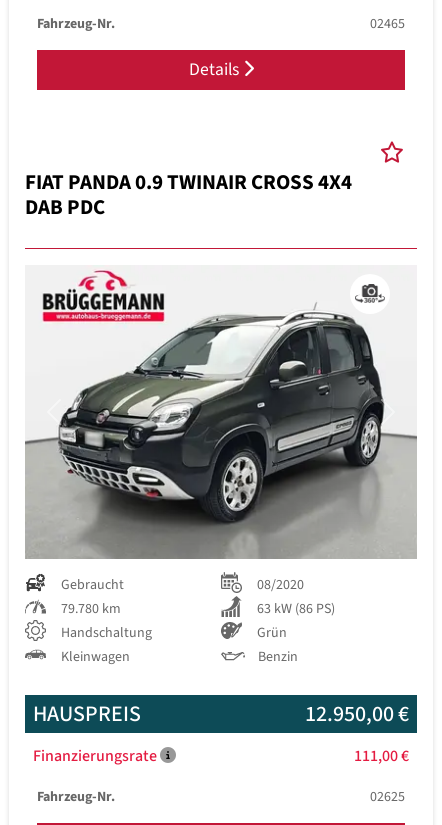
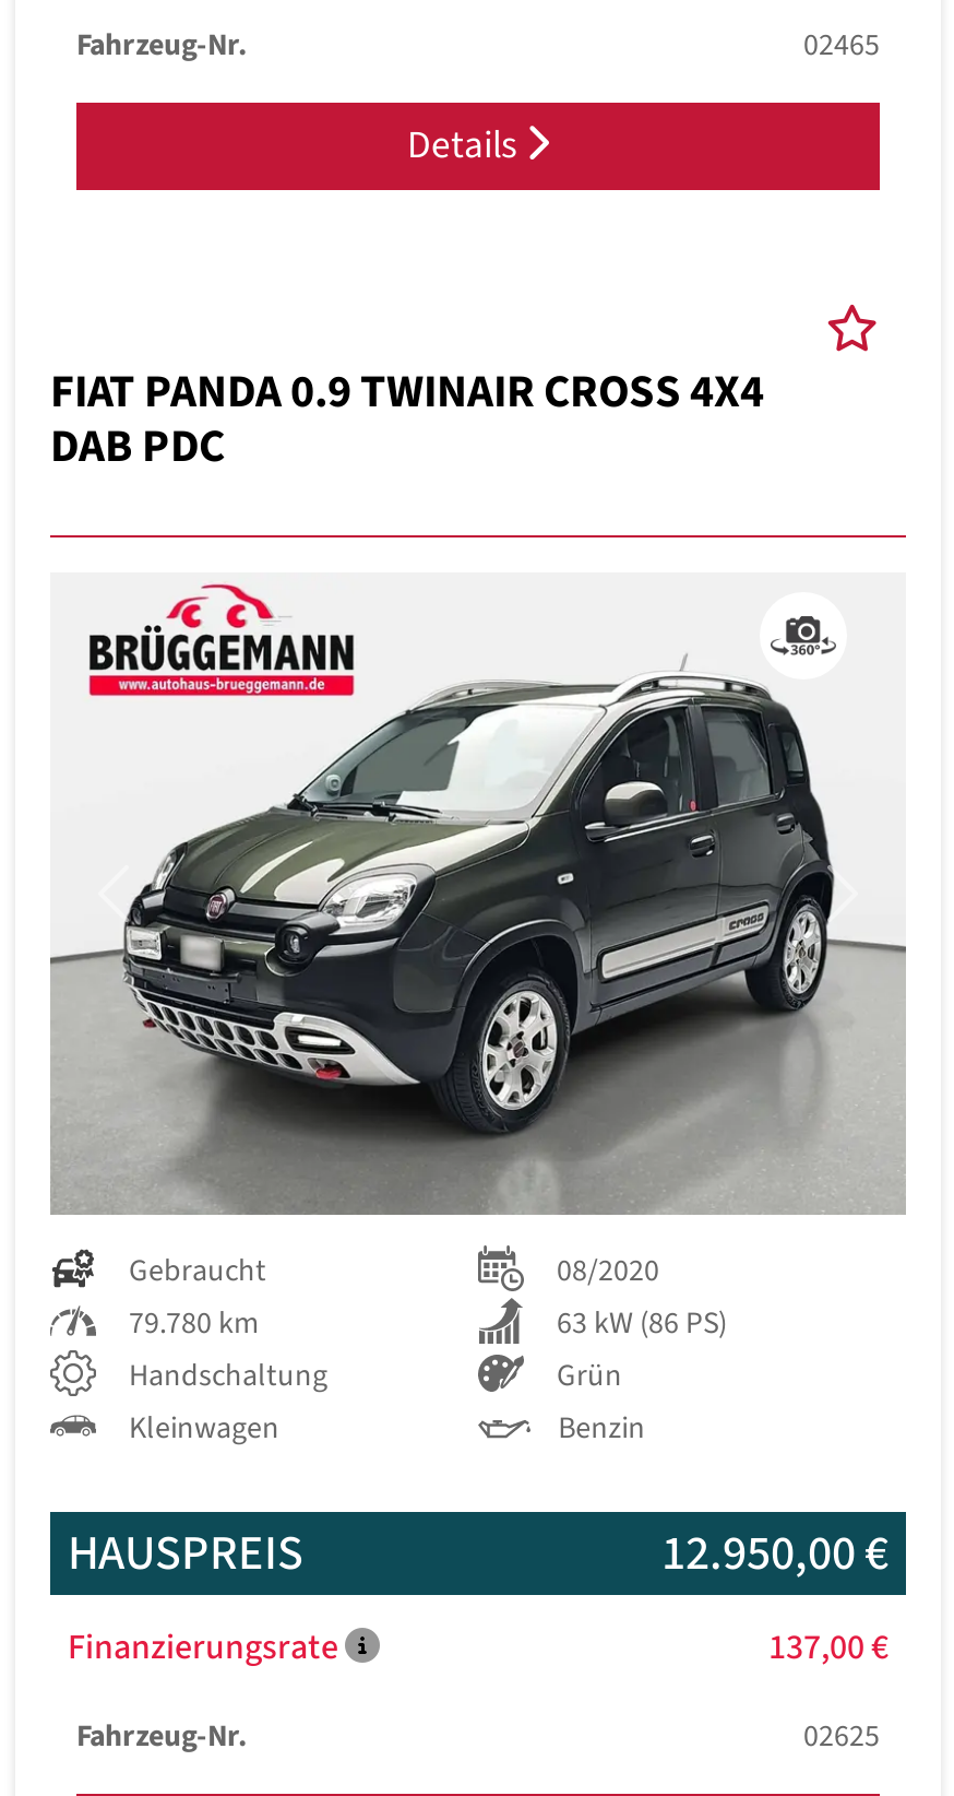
- 111,00 €
+ 137,00 €
